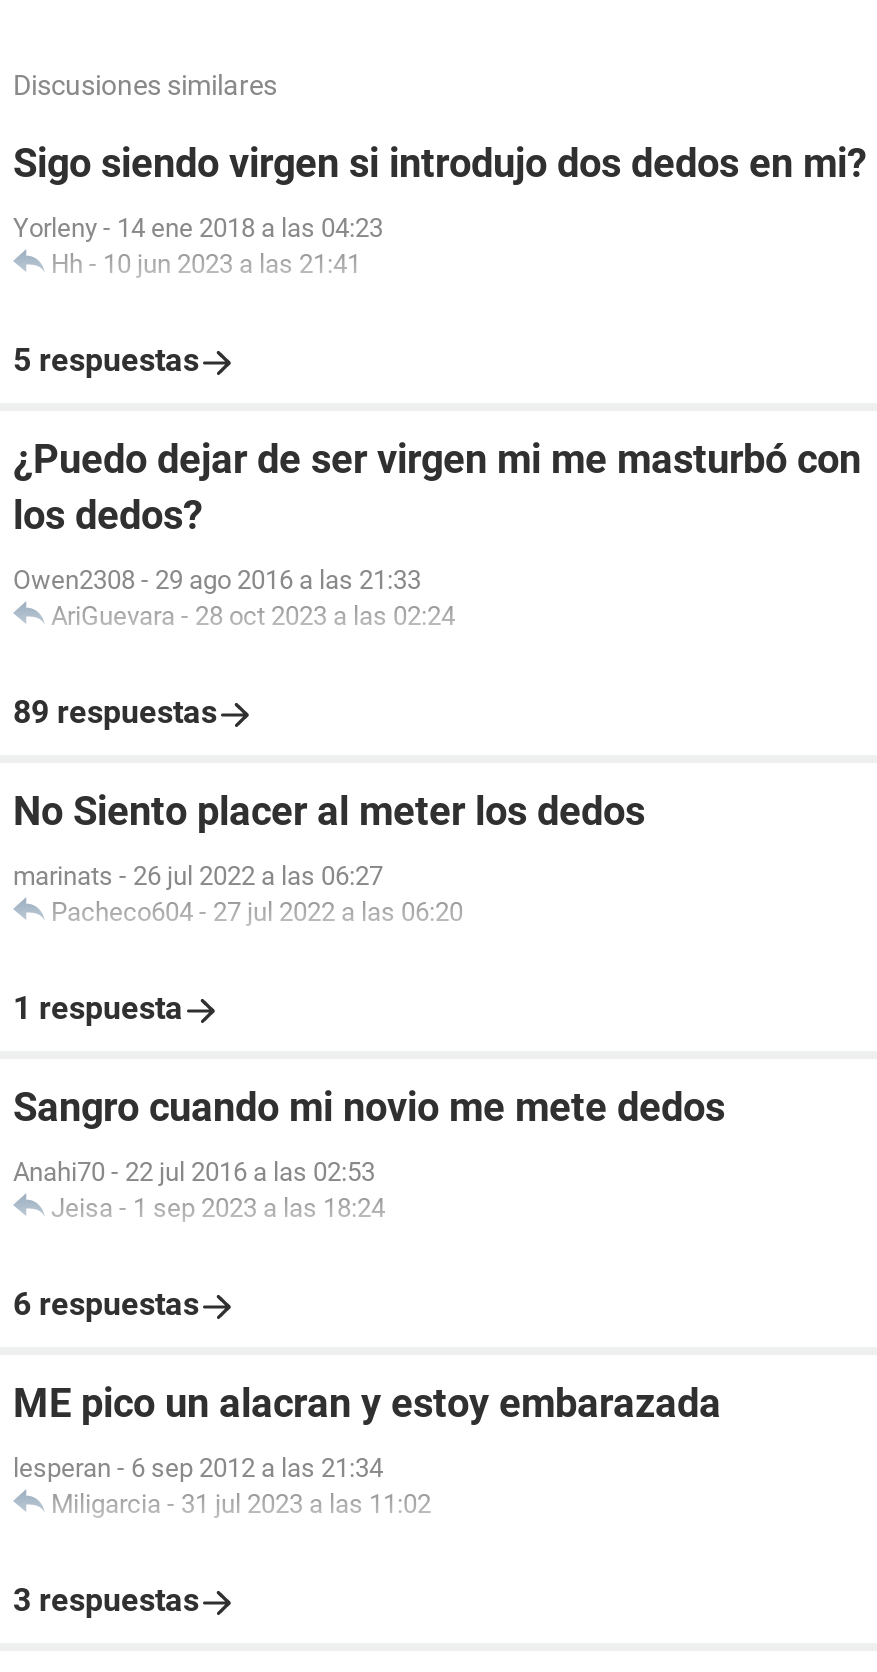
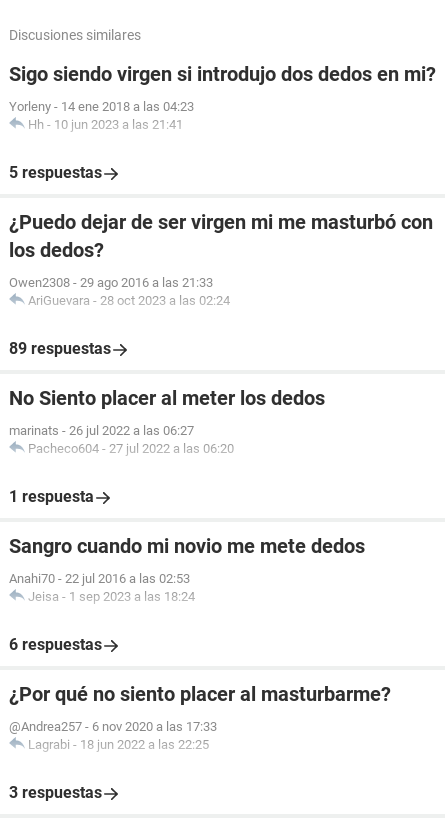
- ME pico un alacran y estoy embarazada
+ ¿Por qué no siento placer al masturbarme?

- lesperan - 6 sep 2012 a las 21:34
- Miligarcia - 31 jul 2023 a las 11:02
+ @Andrea257 - 6 nov 2020 a las 17:33
+ Lagrabi - 18 jun 2022 a las 22:25
